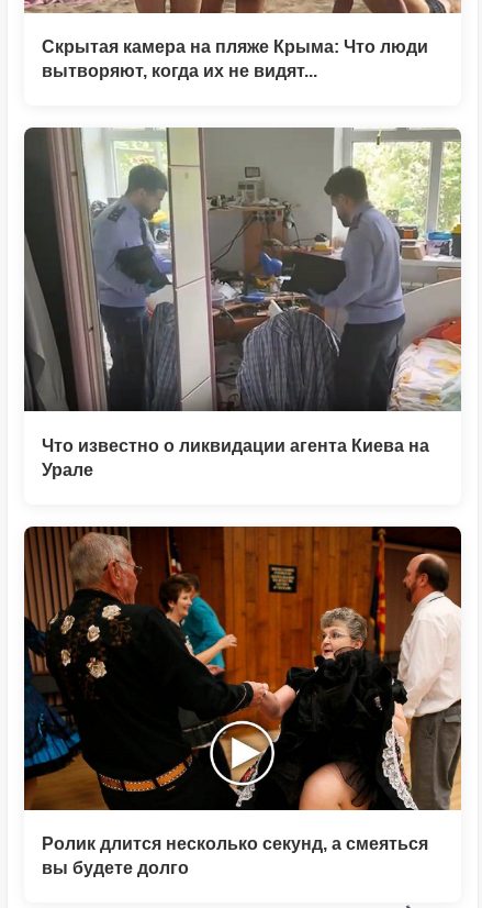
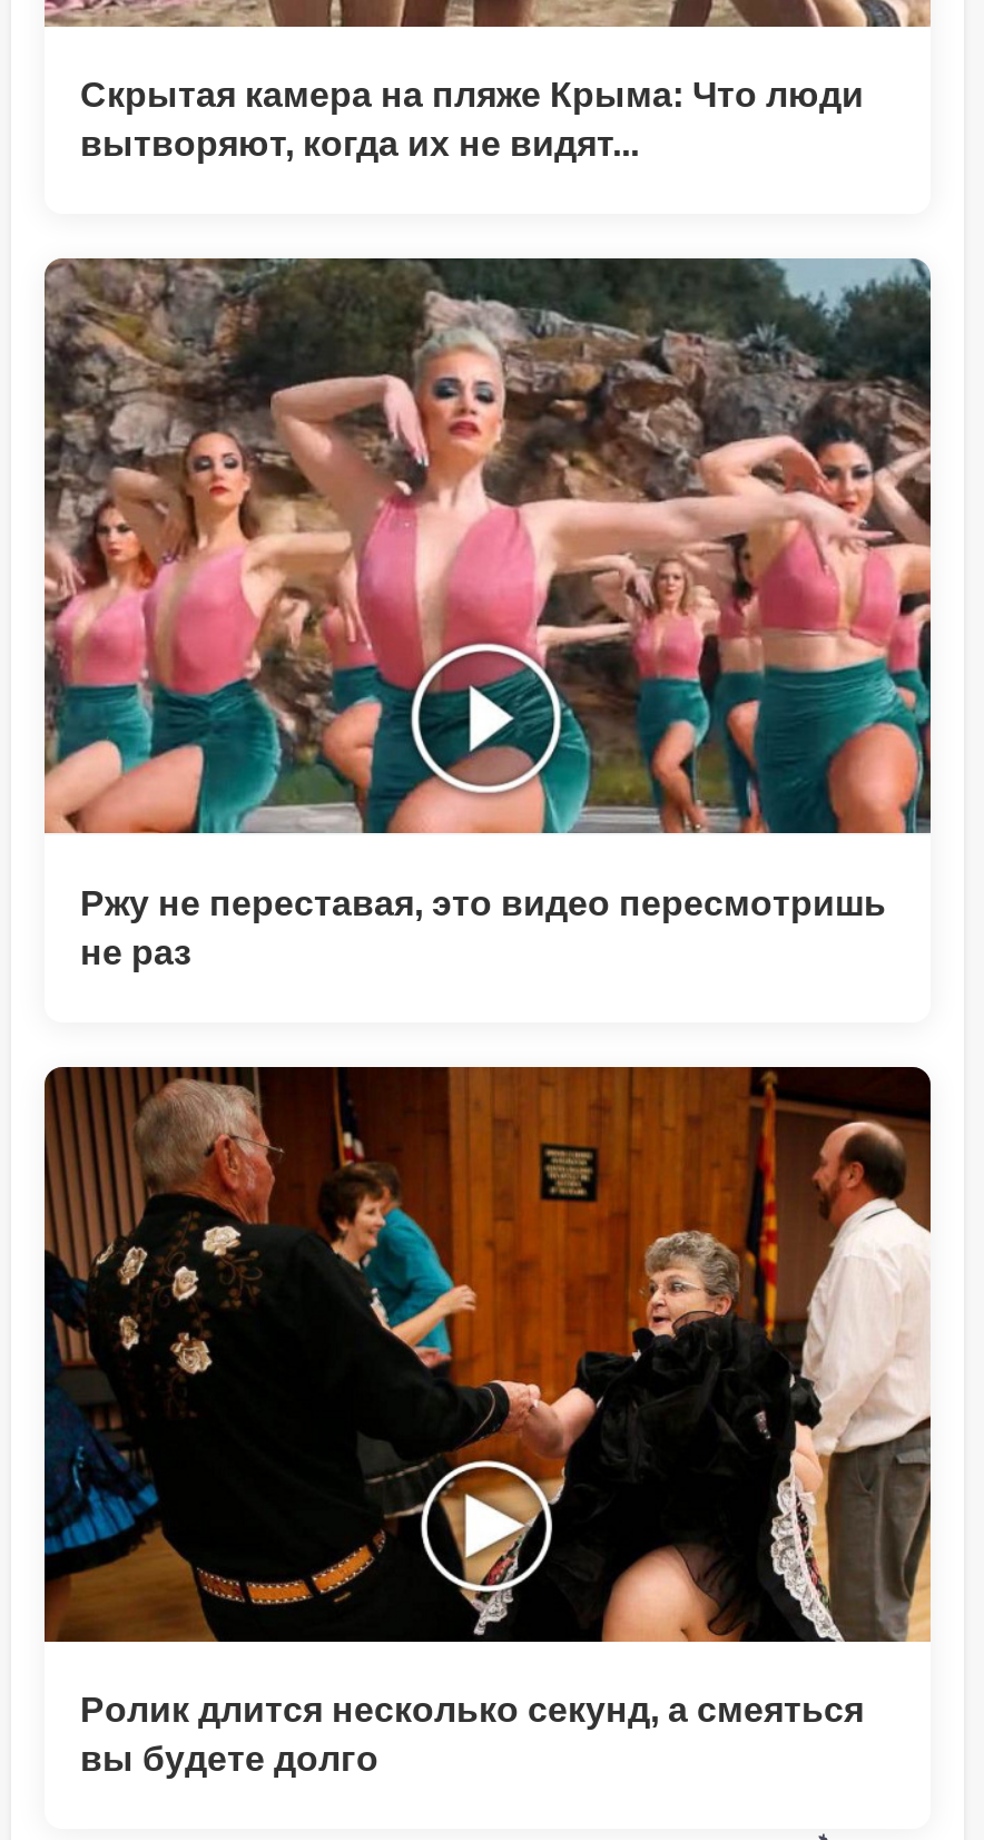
- [image]
- Что известно о ликвидации агента Киева на
- Урале
+ [image]
+ Ржу не переставая, это видео пересмотришь
+ не раз
